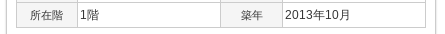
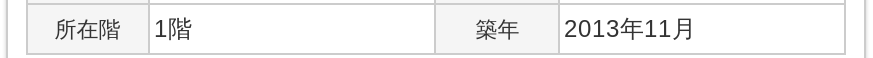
- 築年 2013年10月
+ 築年 2013年11月
